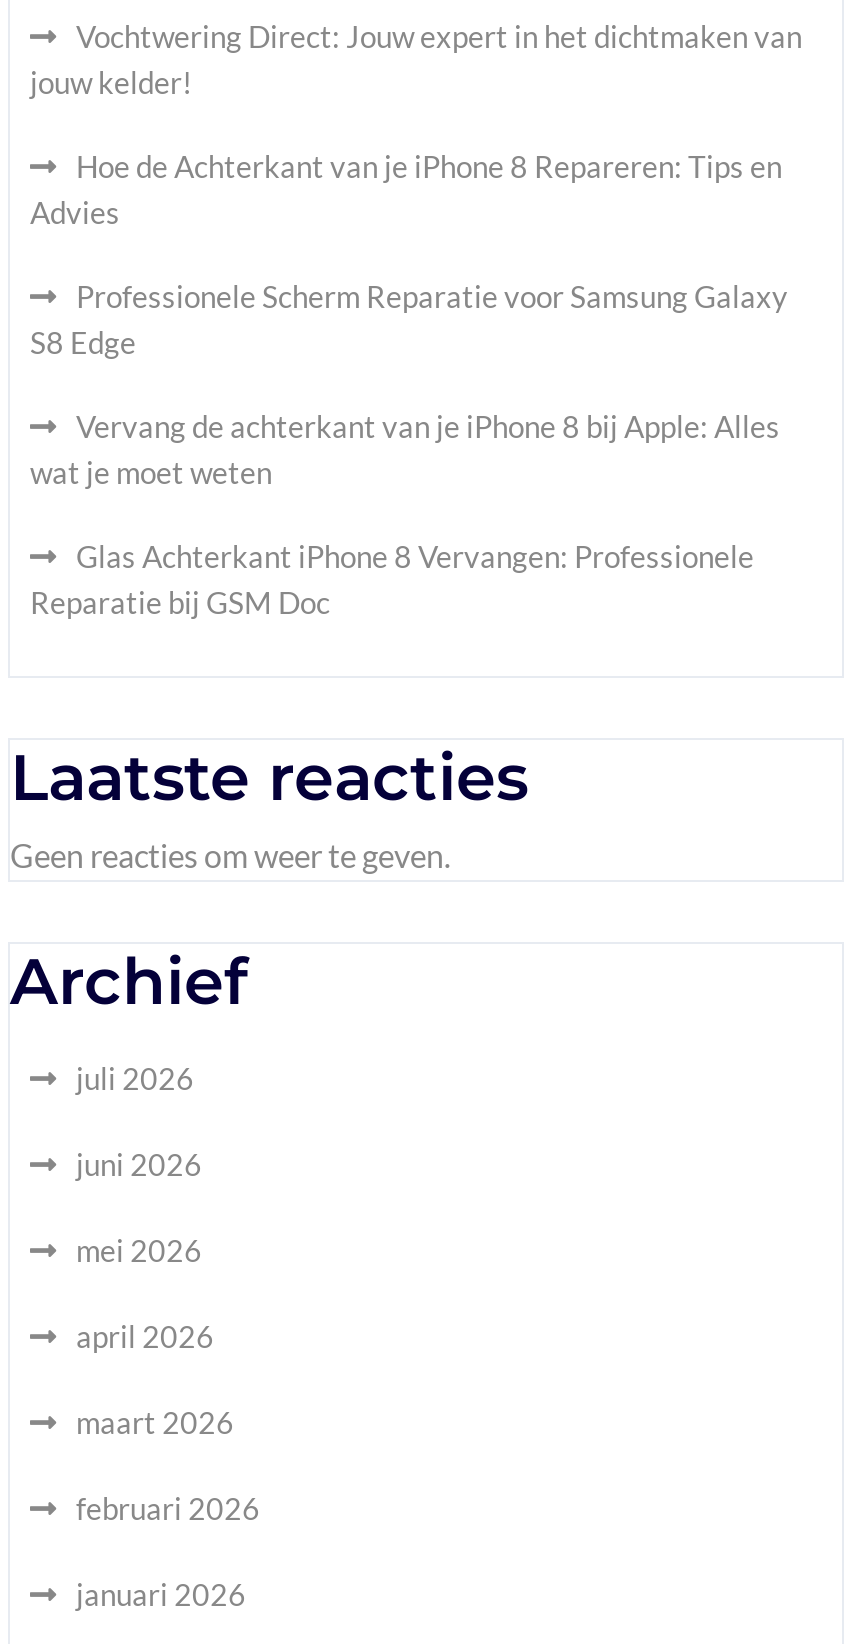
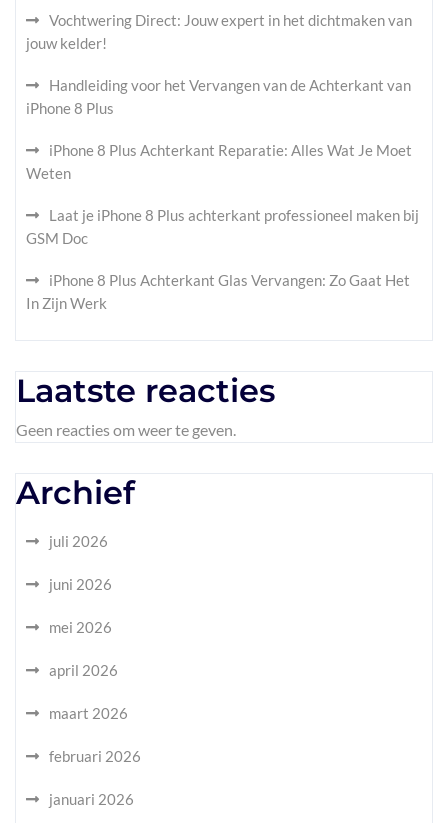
- Hoe de Achterkant van je iPhone 8 Repareren: Tips en
- Advies
+ Handleiding voor het Vervangen van de Achterkant van
+ iPhone 8 Plus

- Professionele Scherm Reparatie voor Samsung Galaxy
- S8 Edge
+ iPhone 8 Plus Achterkant Reparatie: Alles Wat Je Moet
+ Weten

- Vervang de achterkant van je iPhone 8 bij Apple: Alles
- wat je moet weten
+ Laat je iPhone 8 Plus achterkant professioneel maken bij
+ GSM Doc

- Glas Achterkant iPhone 8 Vervangen: Professionele
- Reparatie bij GSM Doc
+ iPhone 8 Plus Achterkant Glas Vervangen: Zo Gaat Het
+ In Zijn Werk
